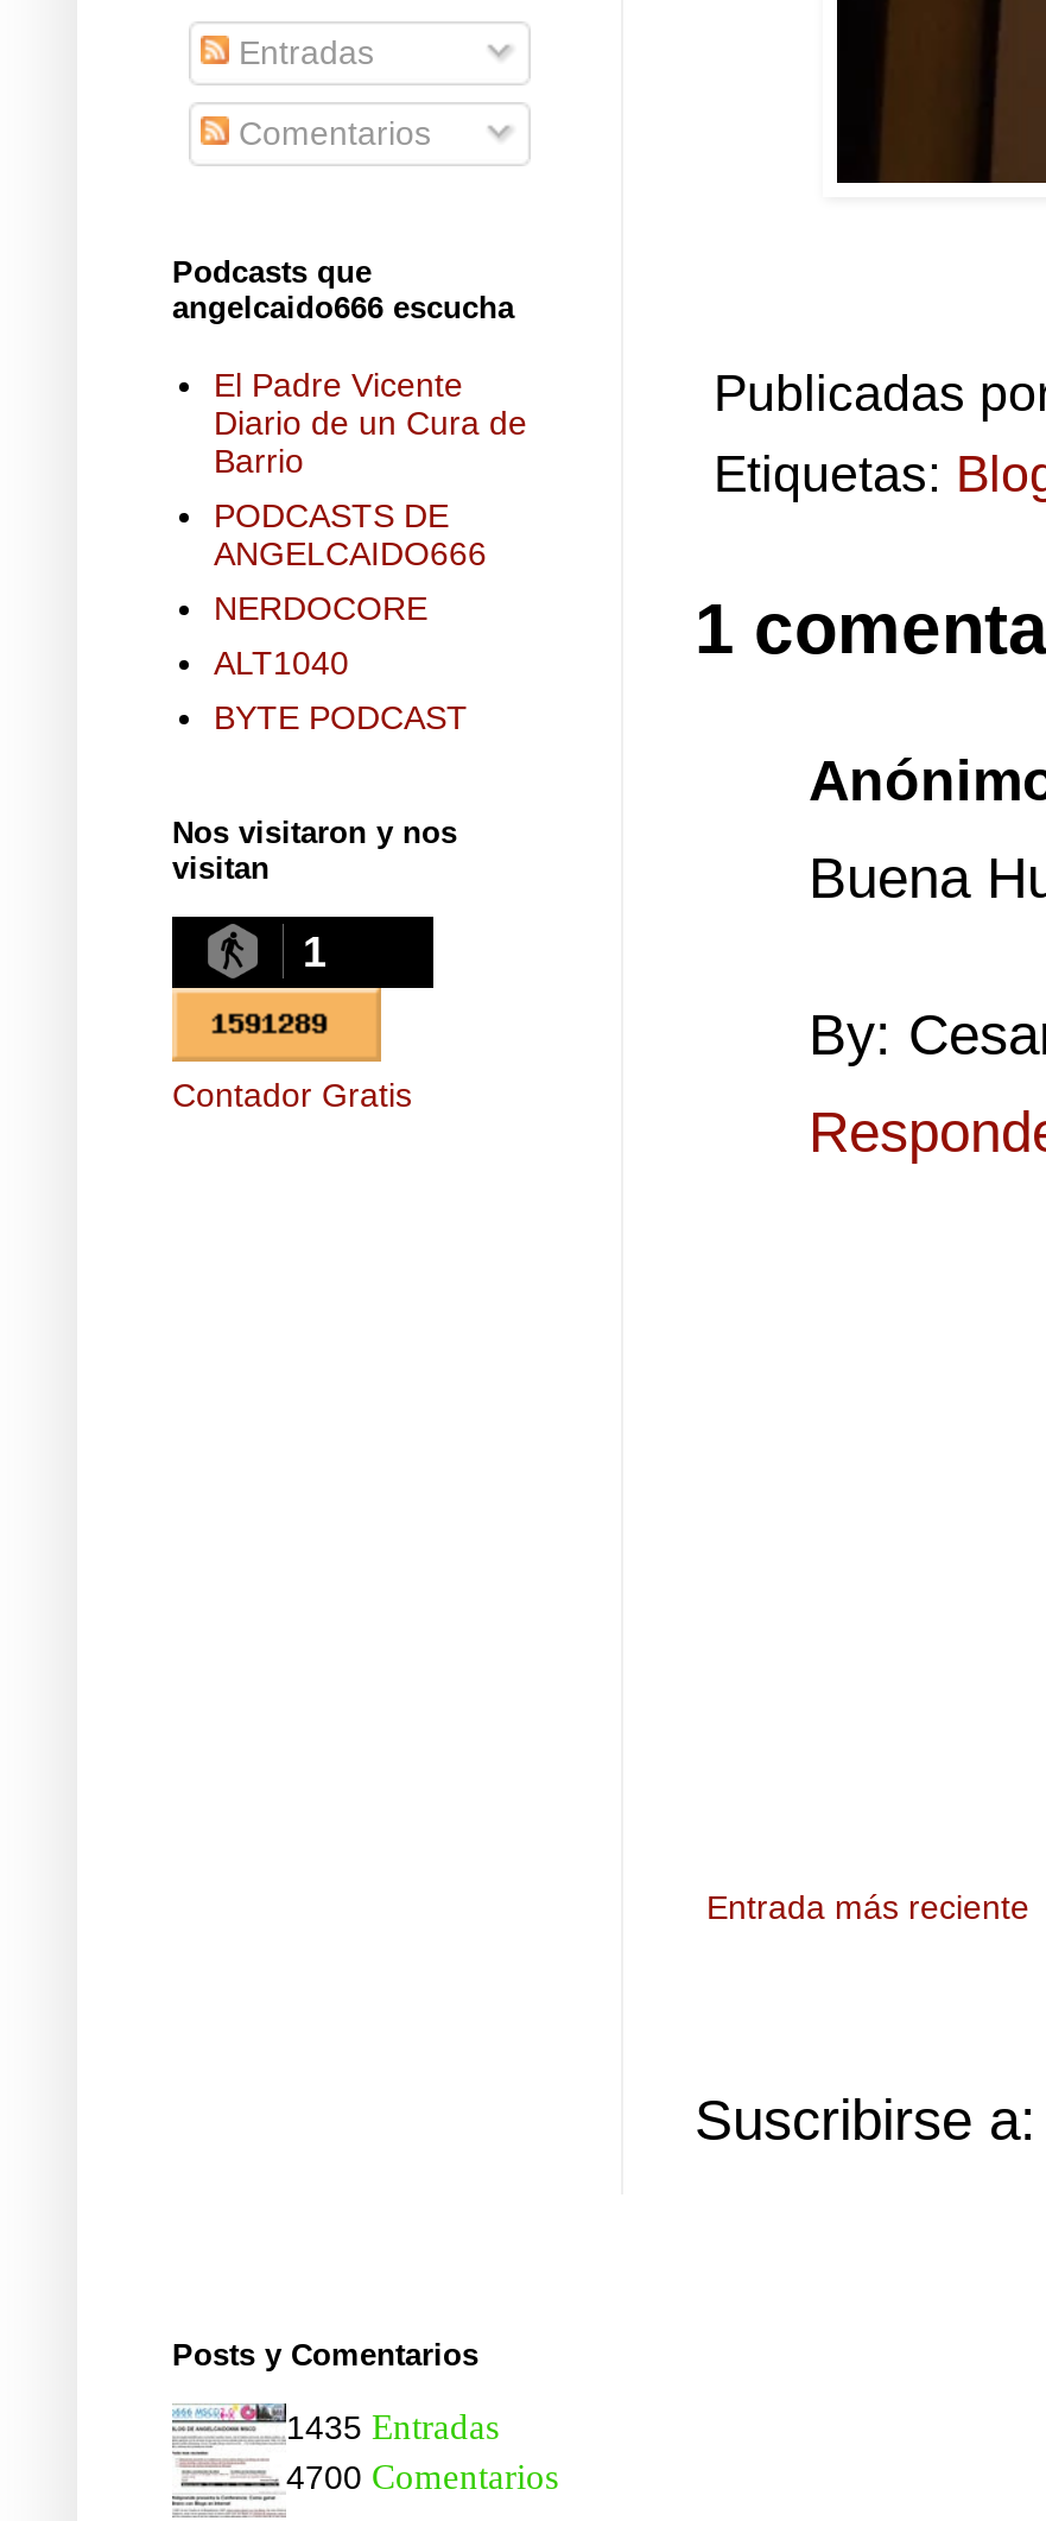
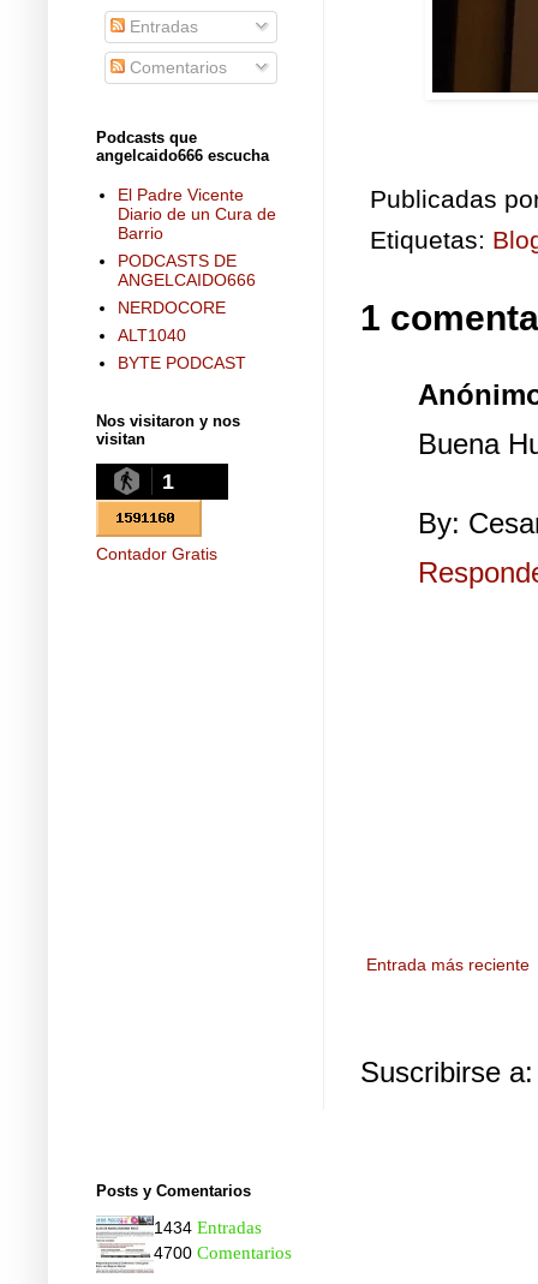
- 1435 Entradas
+ 1434 Entradas
